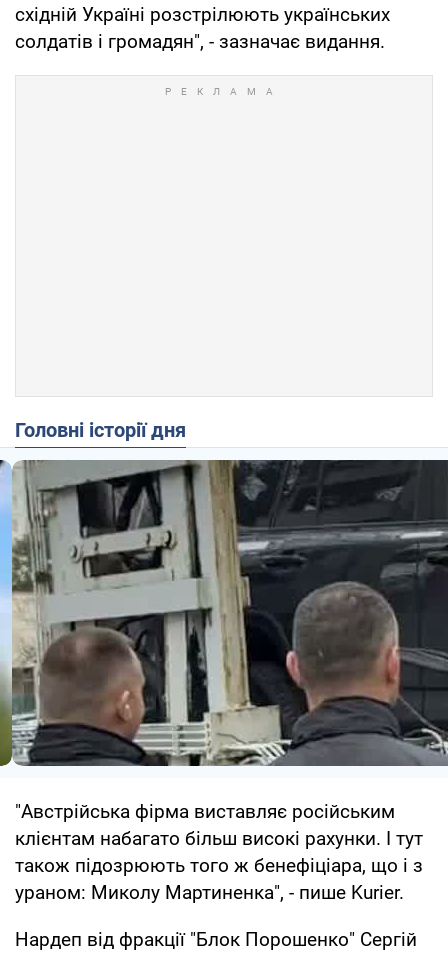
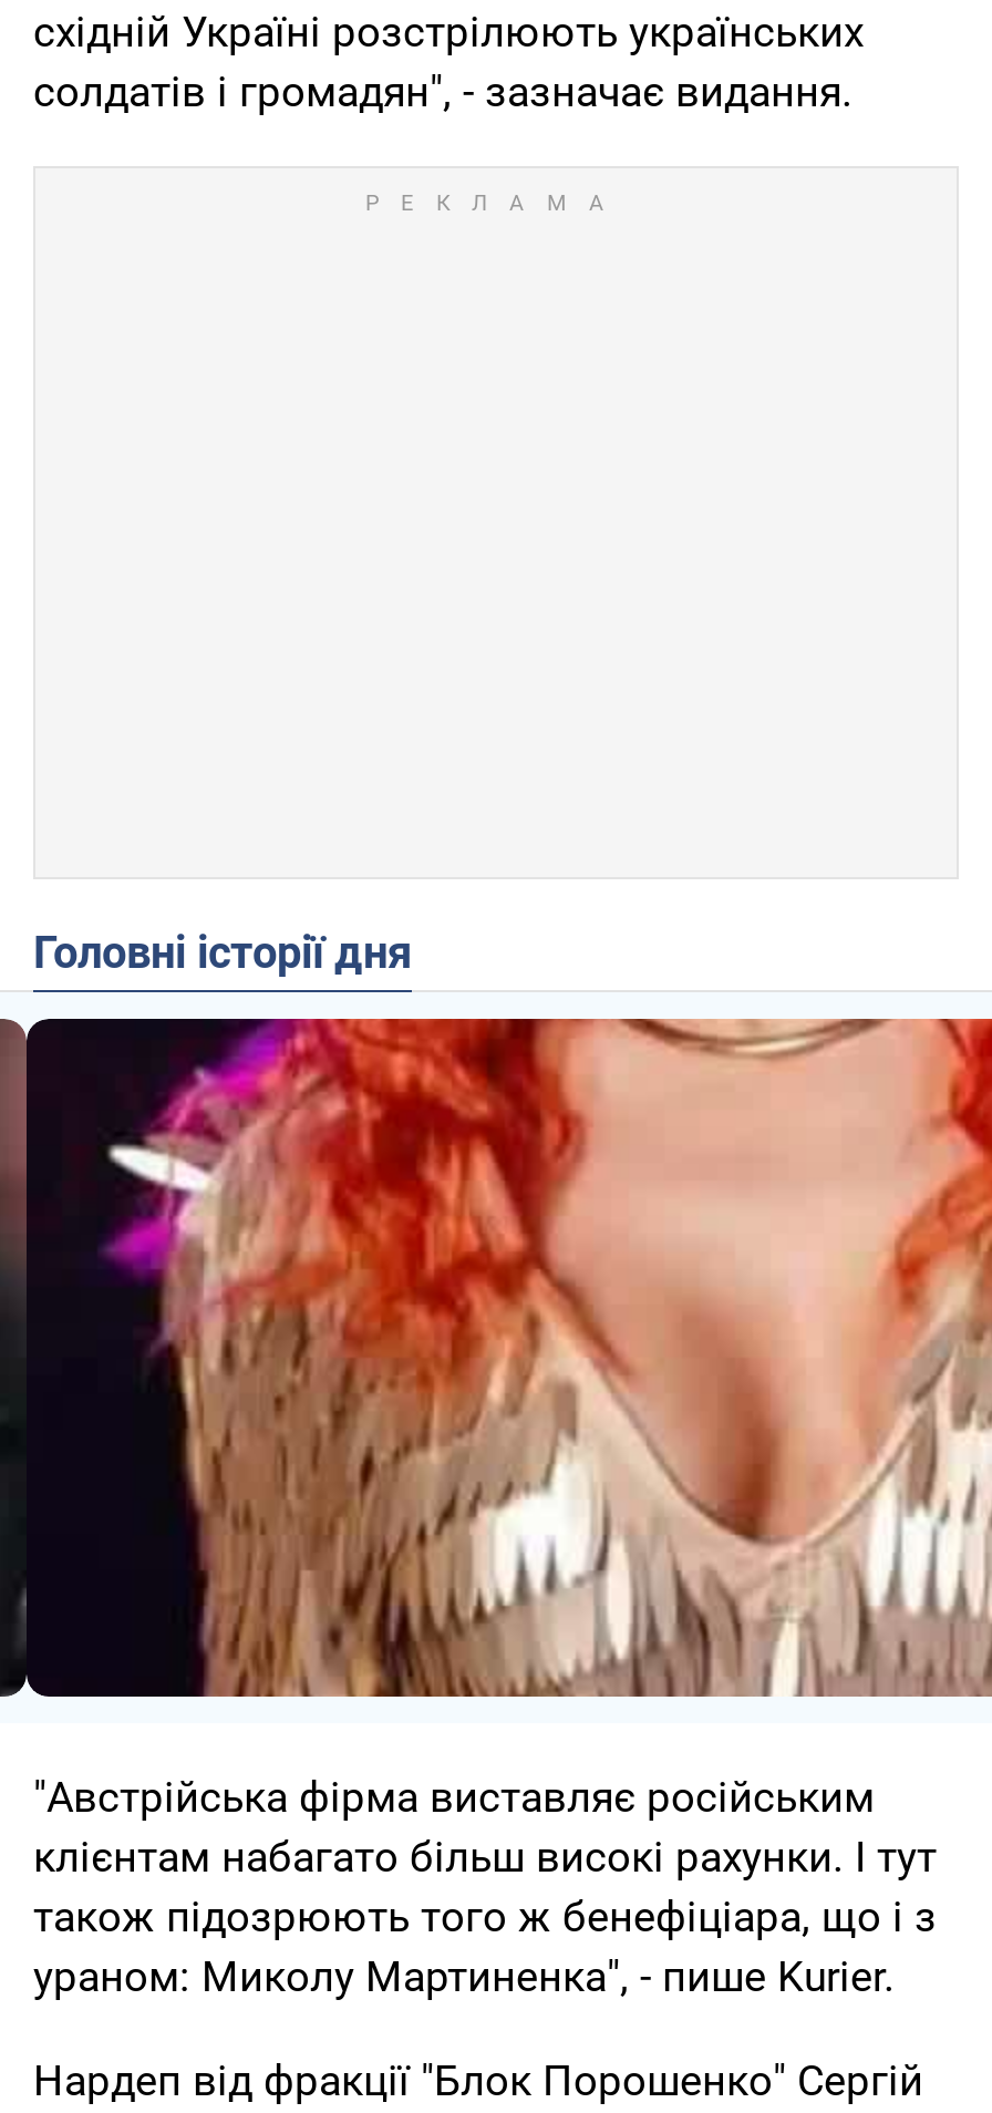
- [image]
+ [image]
